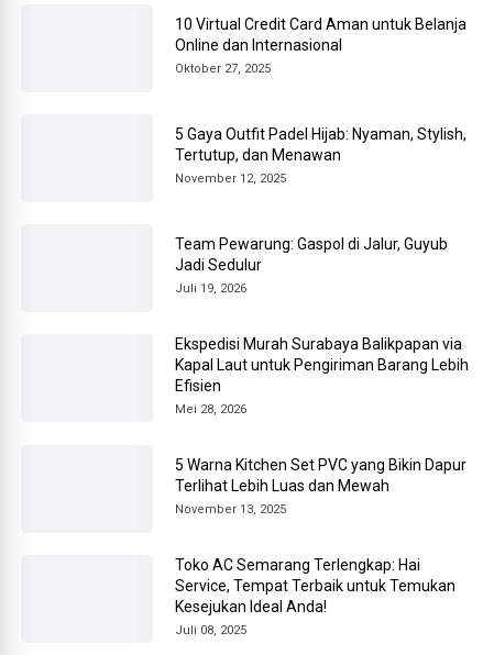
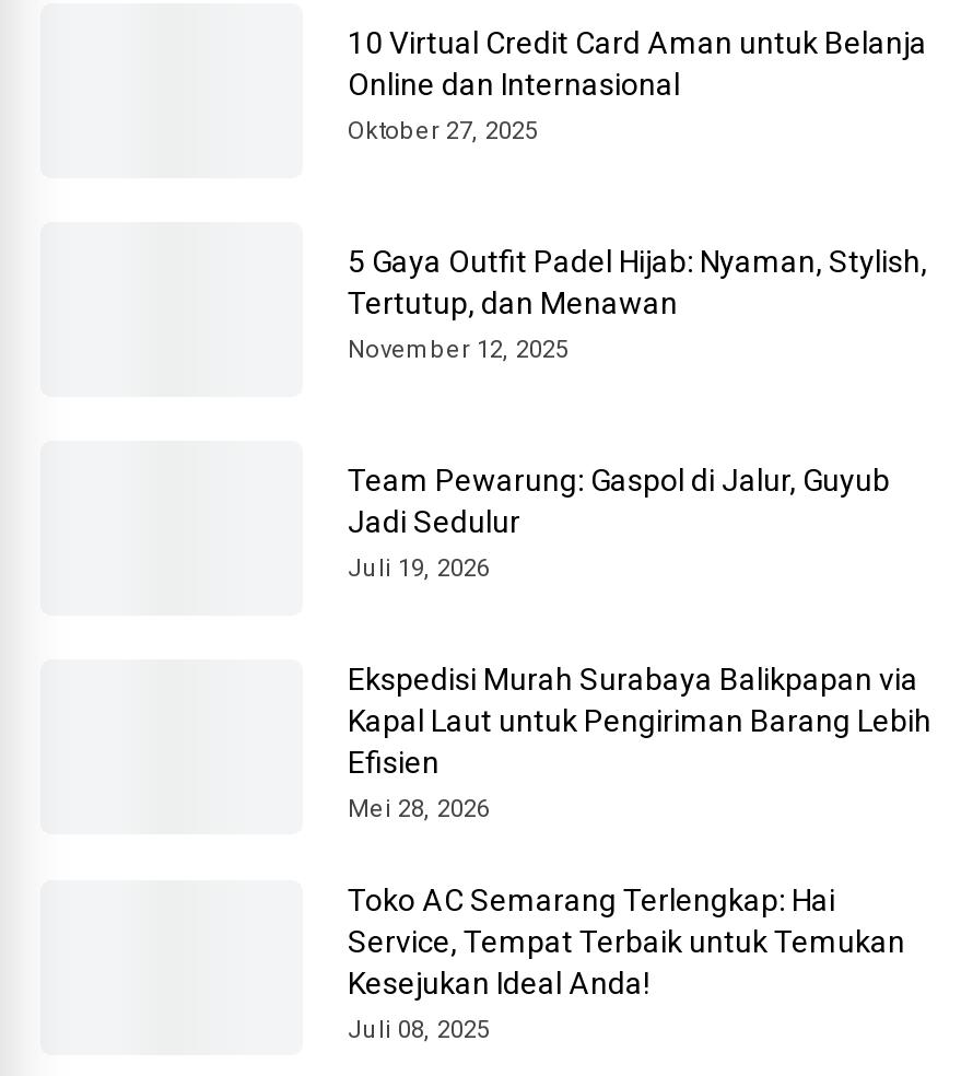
- 5 Warna Kitchen Set PVC yang Bikin Dapur
- Terlihat Lebih Luas dan Mewah
- November 13, 2025
